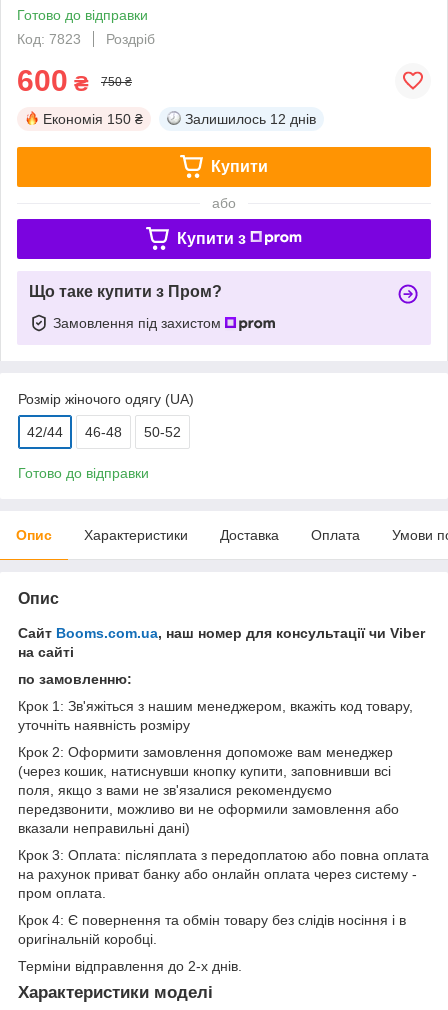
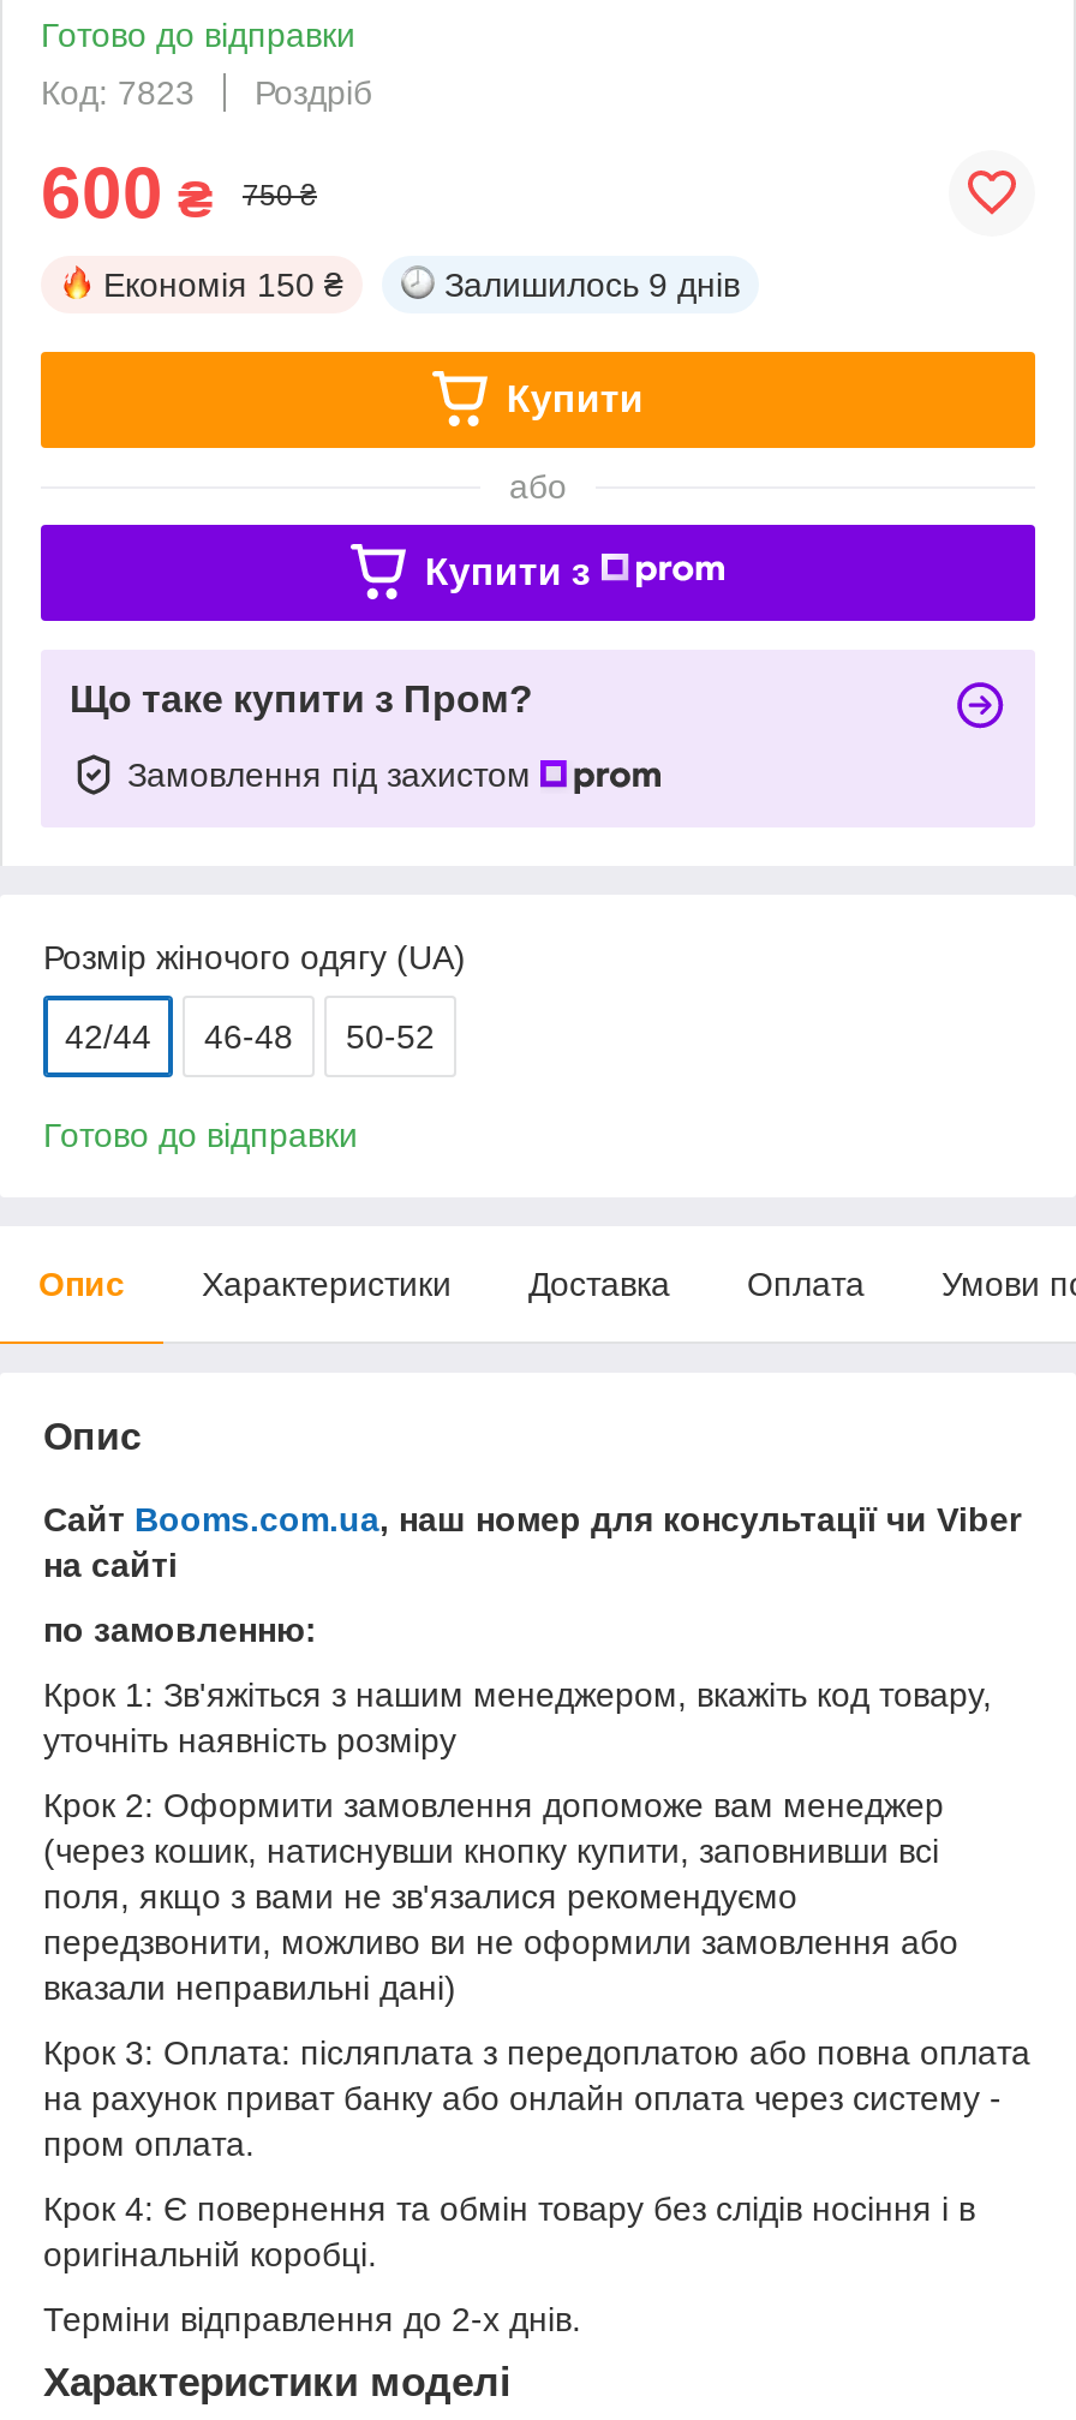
- Залишилось 12 днів
+ Залишилось 9 днів
